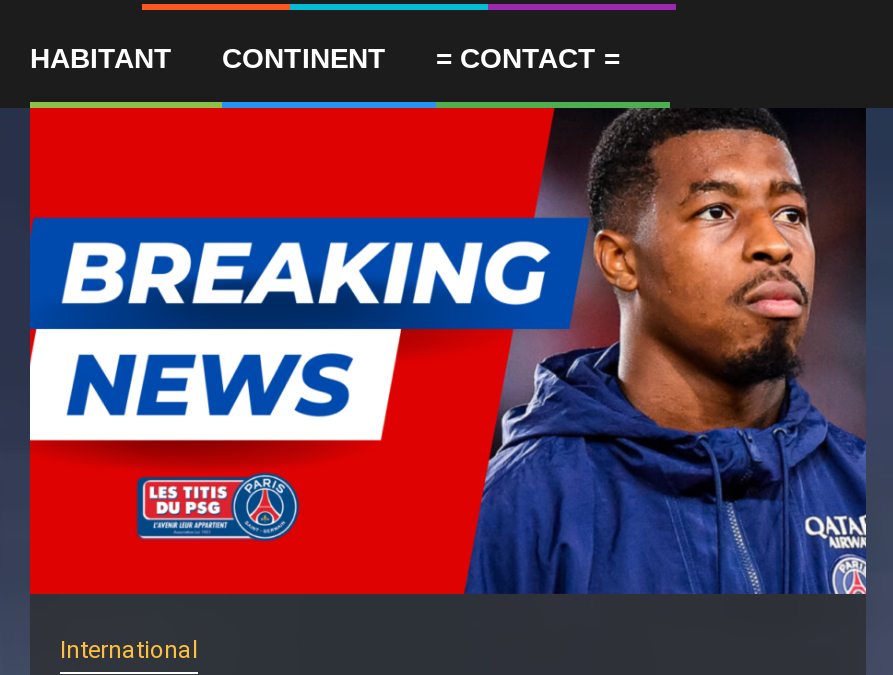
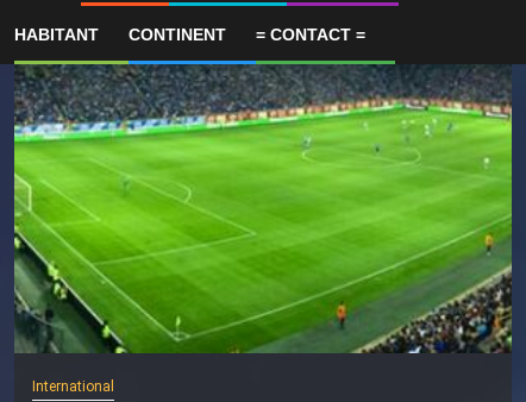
- [image]
+ [image]
